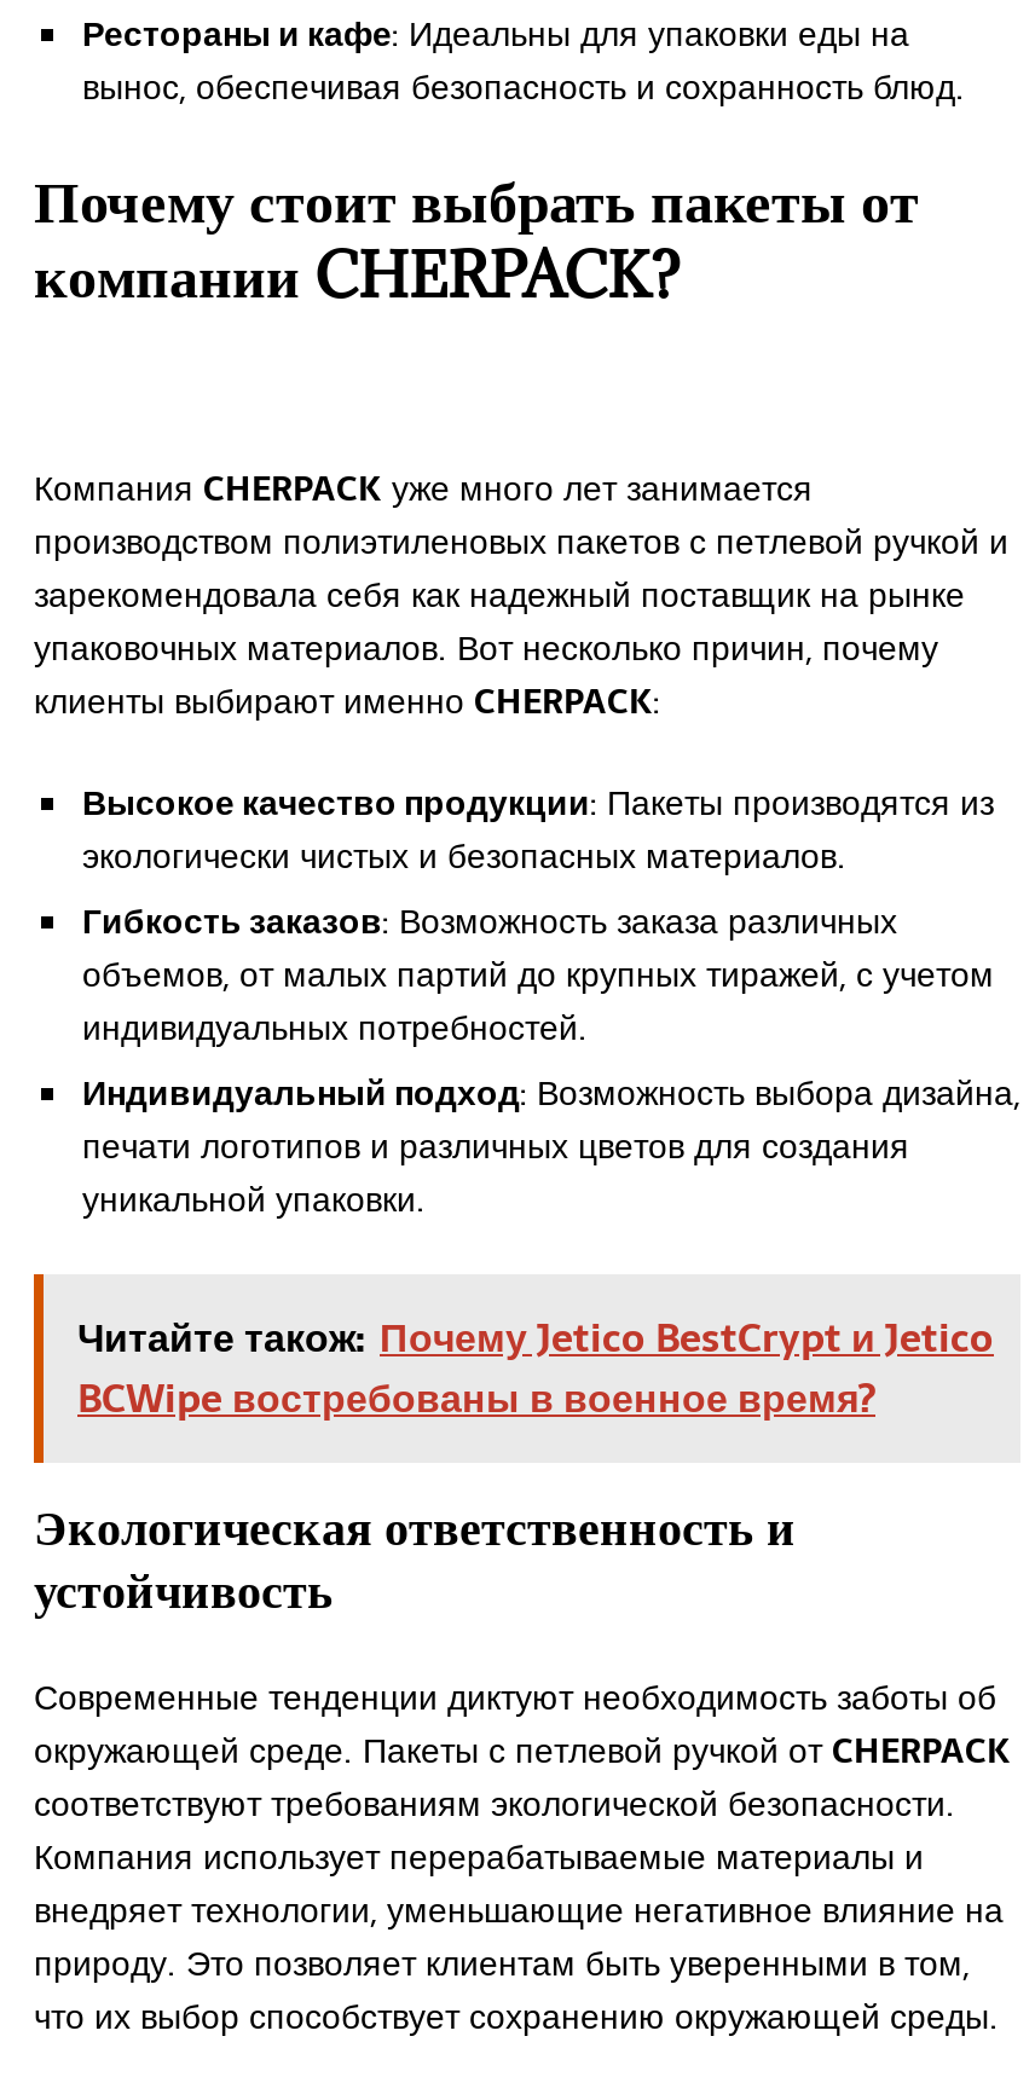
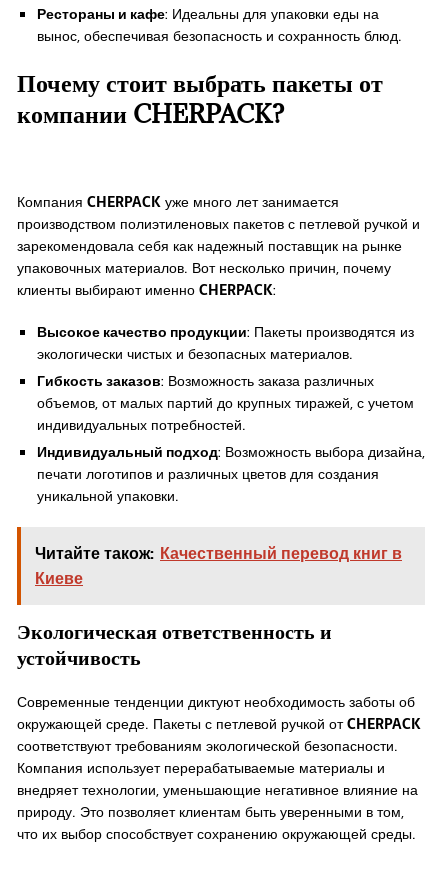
- Читайте також: Почему Jetico BestCrypt и Jetico
- BCWipe востребованы в военное время?
+ Читайте також: Качественный перевод книг в
+ Киеве
